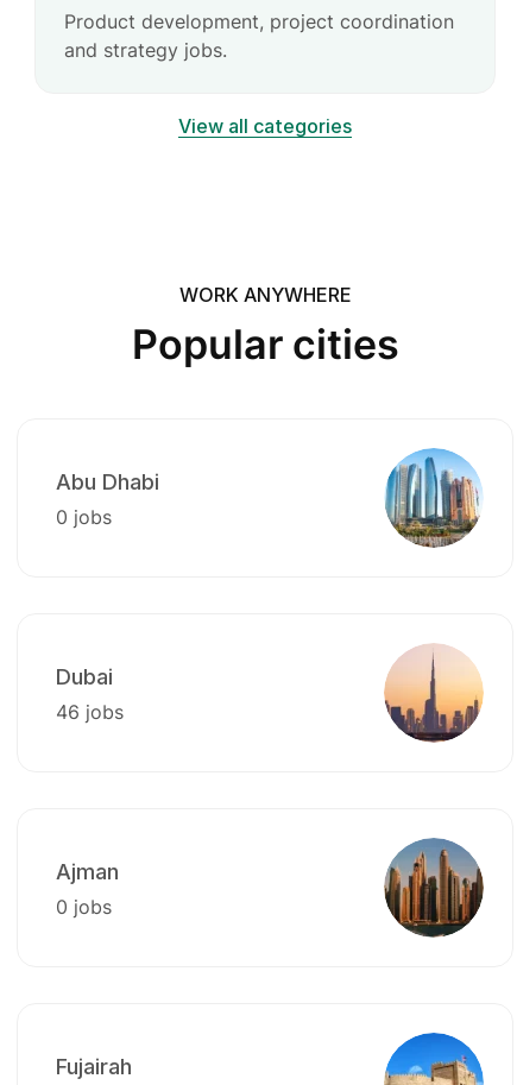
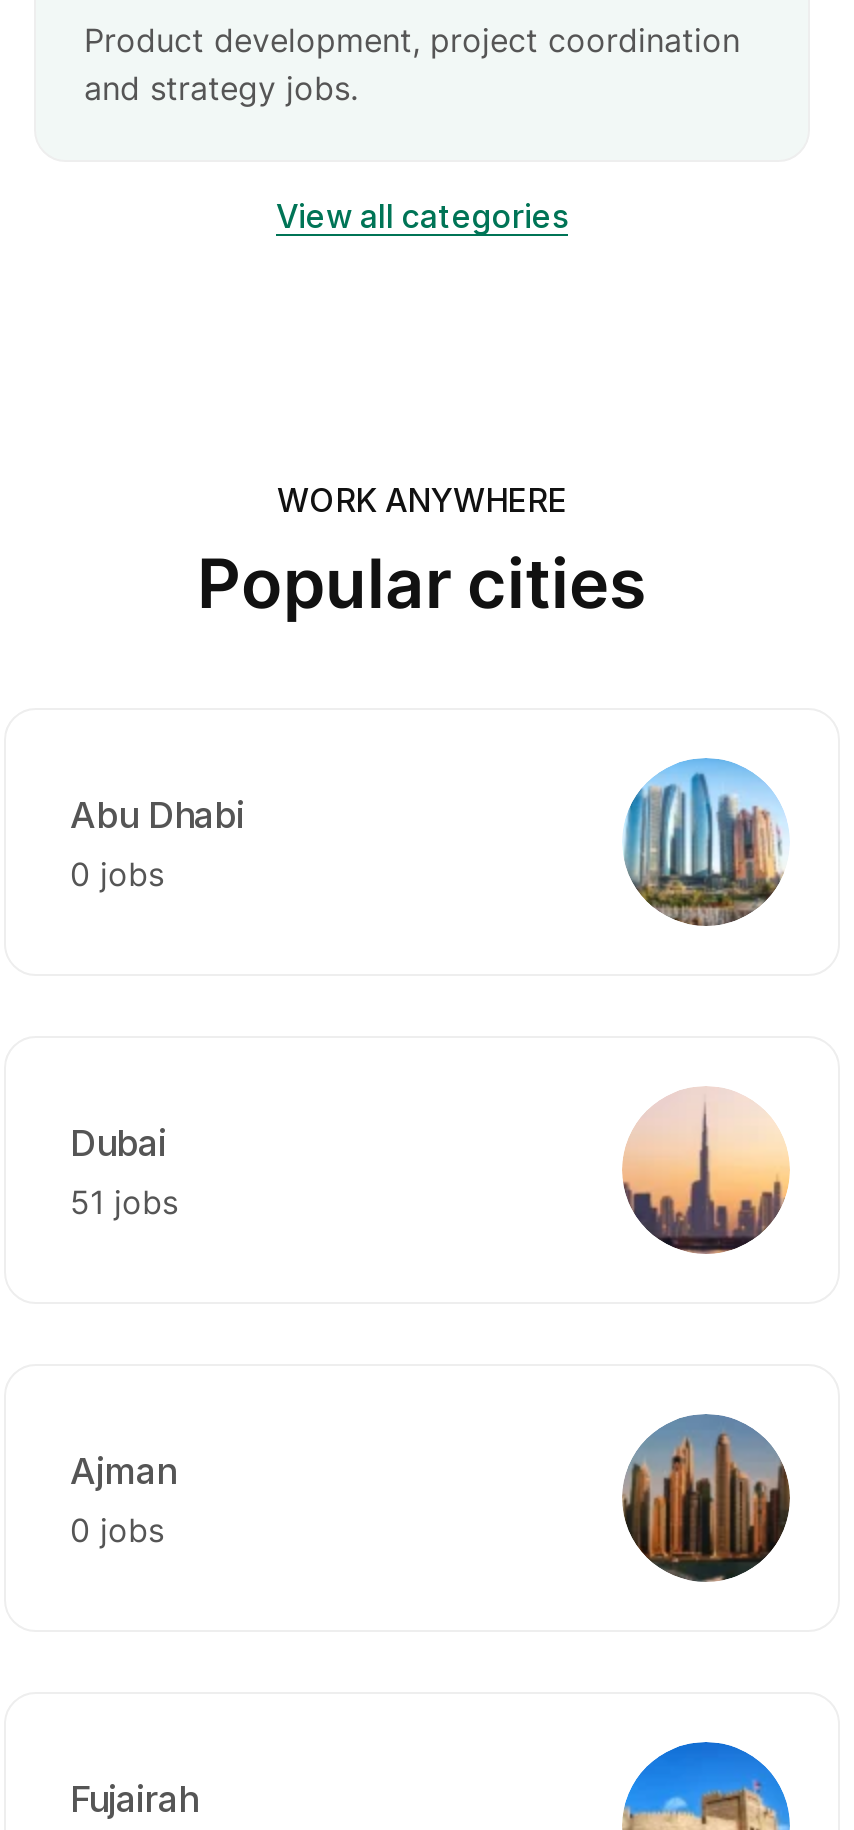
- 46 jobs
+ 51 jobs
